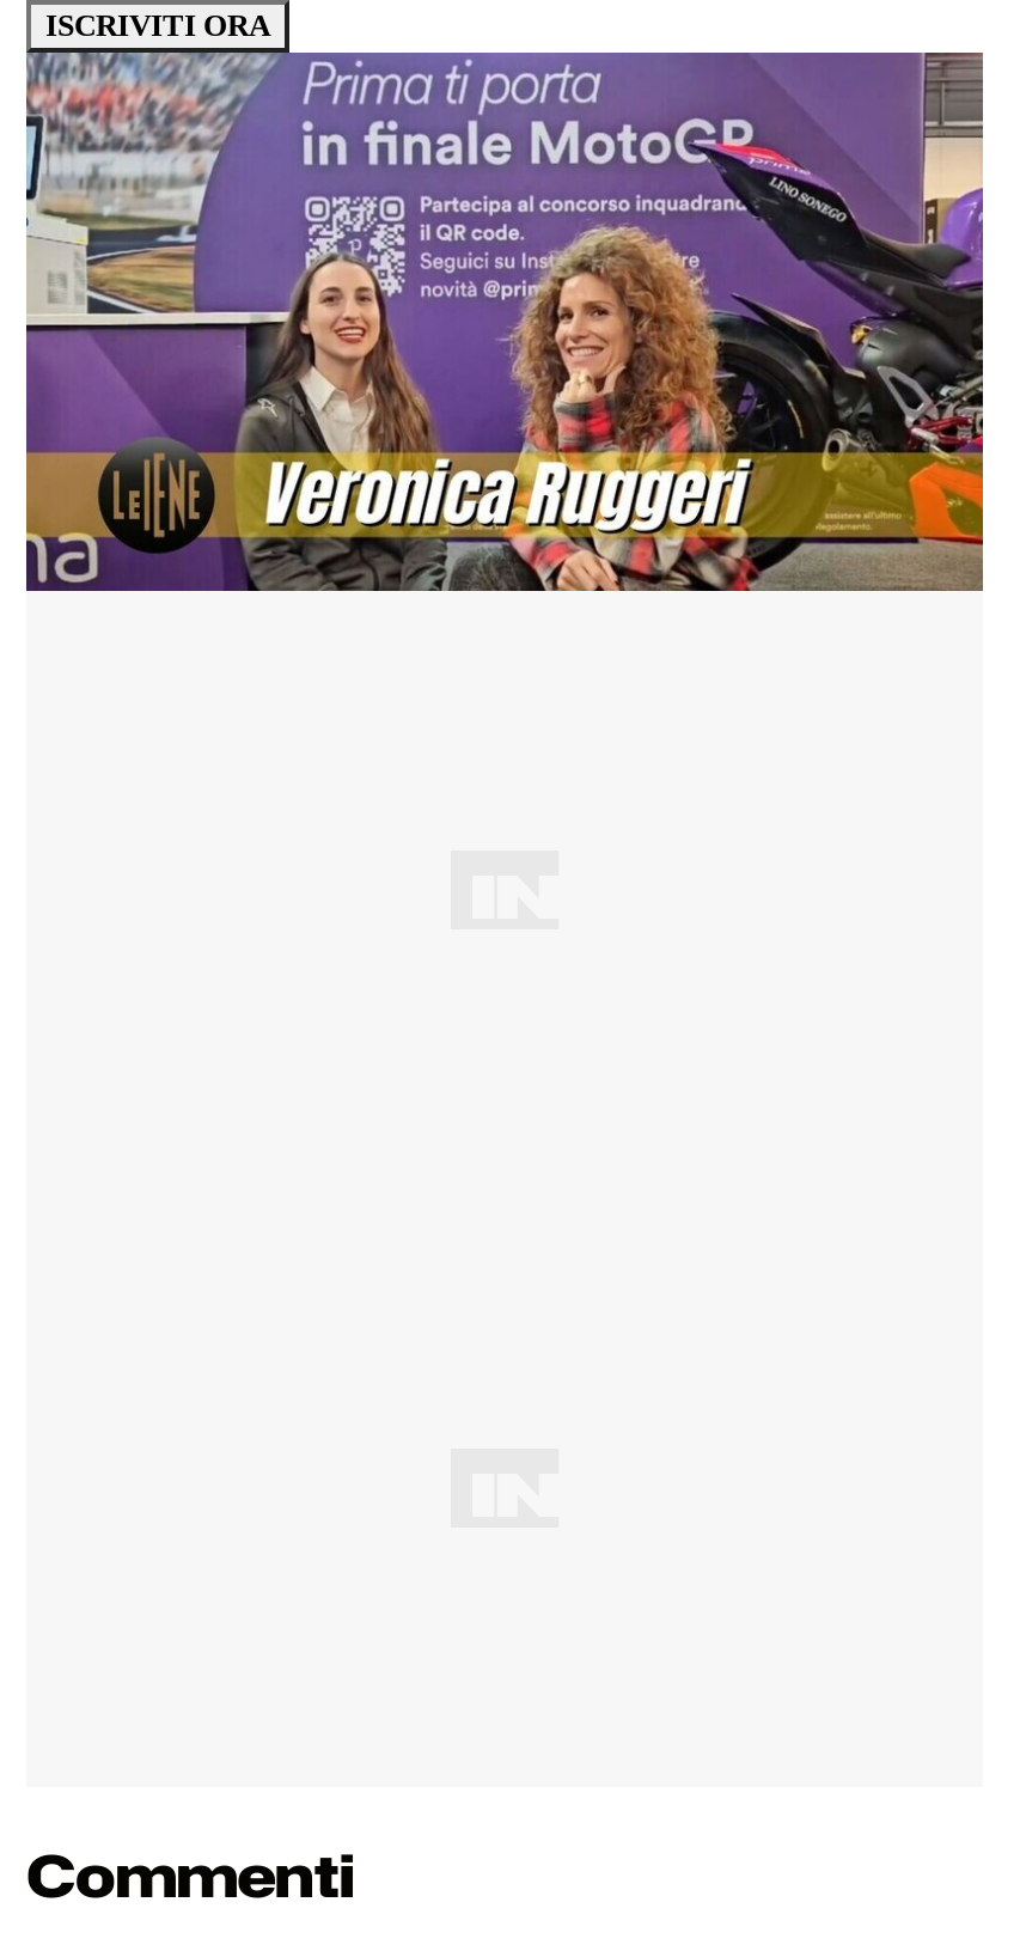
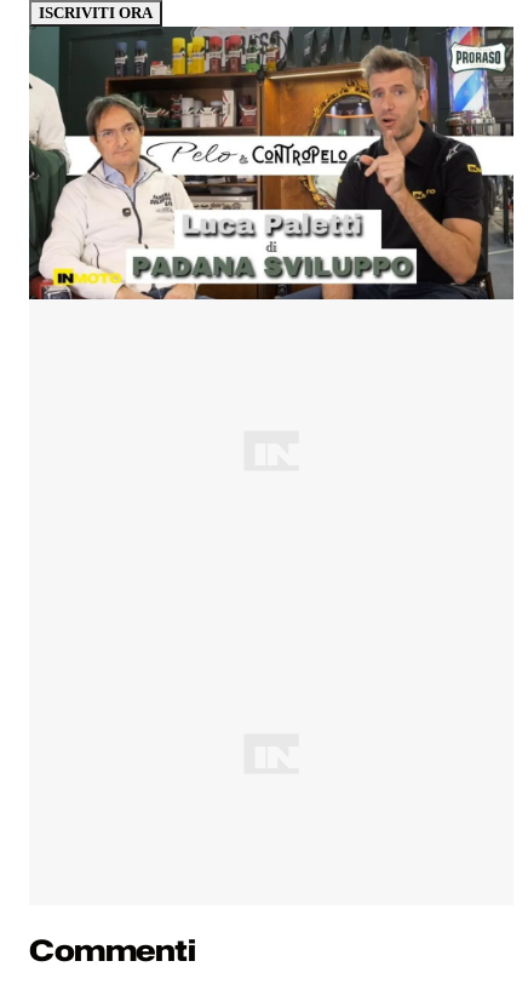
- [image]
+ [image]
